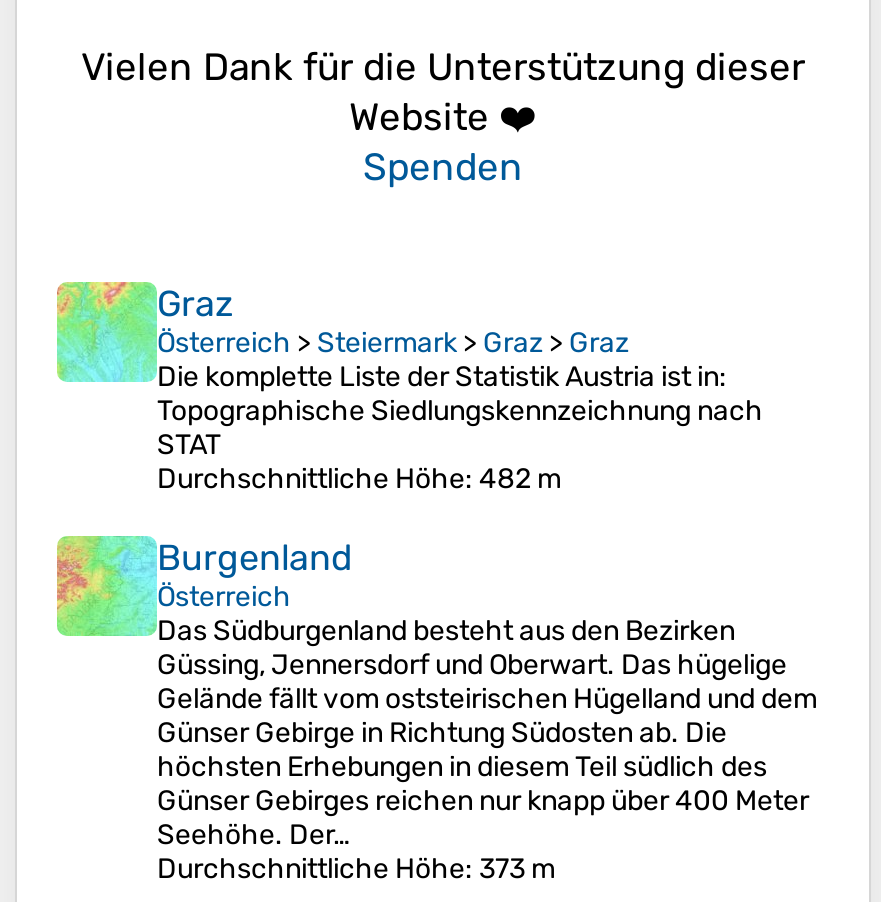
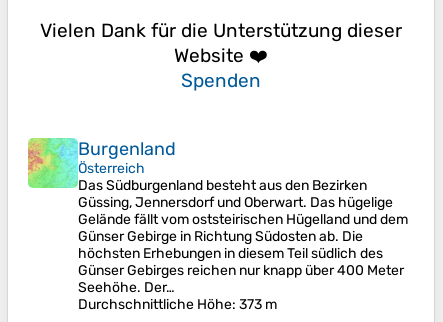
- [image]
- Graz
- Österreich > Steiermark > Graz > Graz
- Die komplette Liste der Statistik Austria ist in:
- Topographische Siedlungskennzeichnung nach
- STAT
- Durchschnittliche Höhe: 482 m
